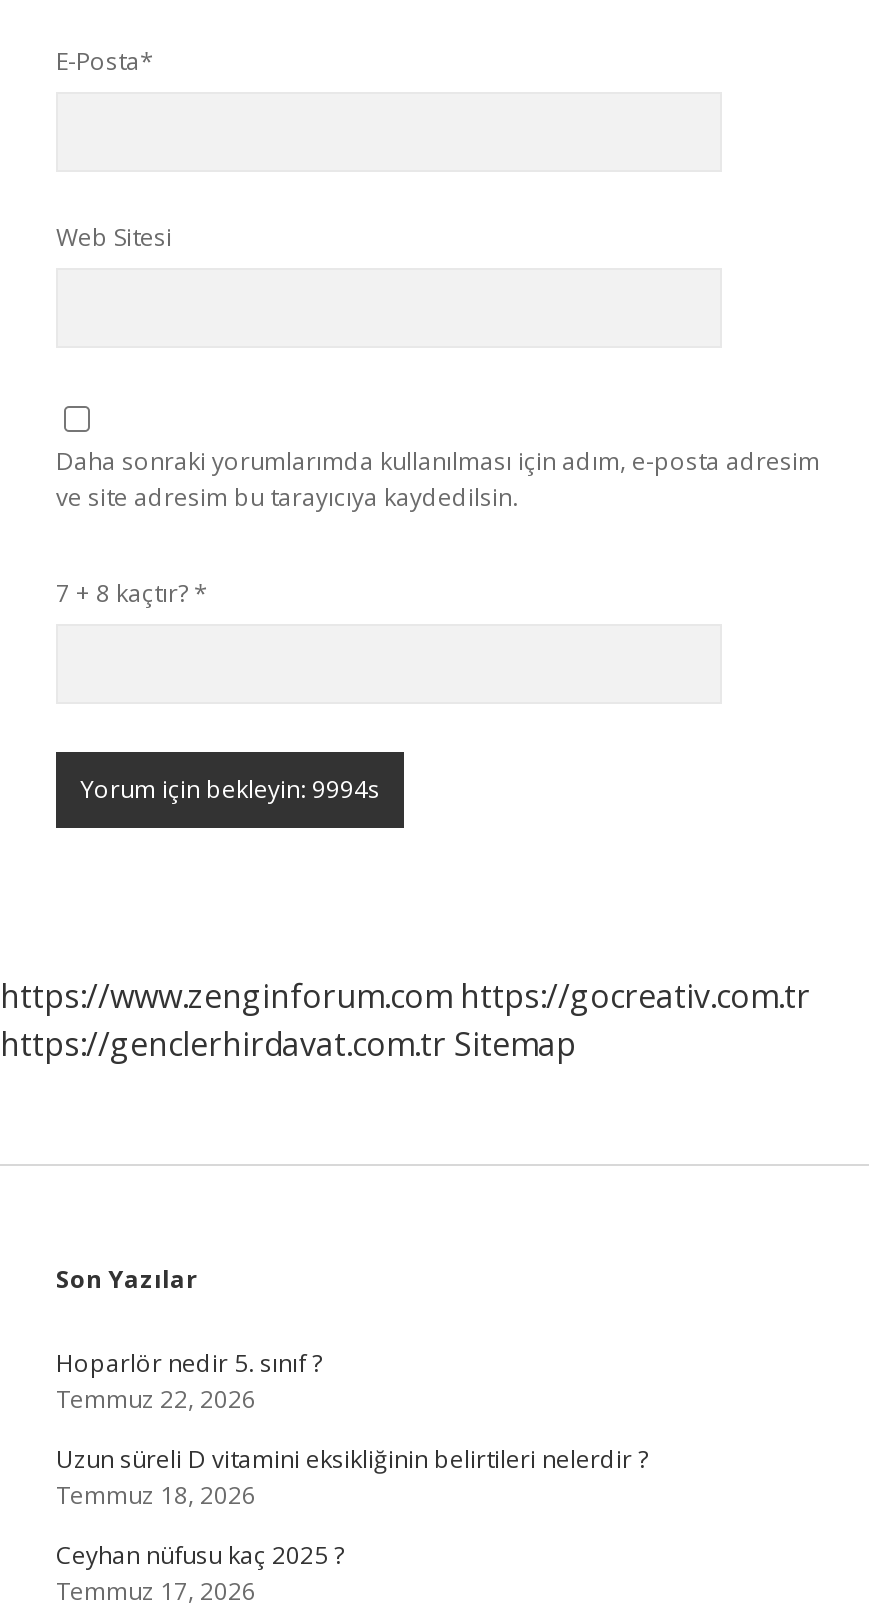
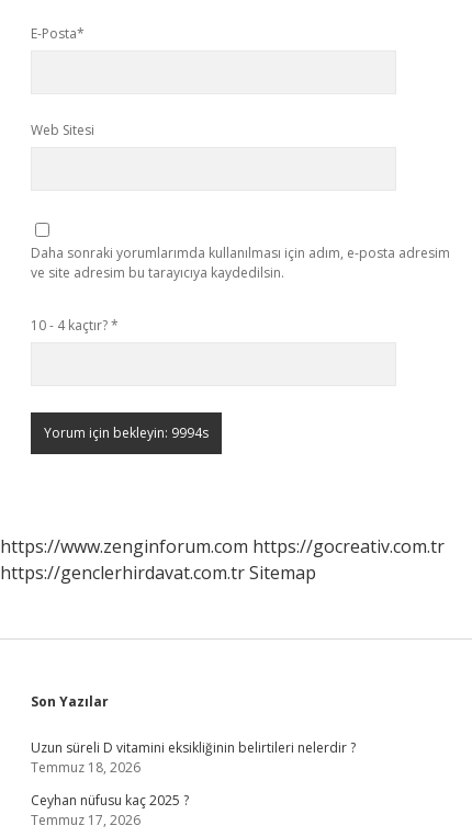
- 7 + 8 kaçtır? *
+ 10 - 4 kaçtır? *

- Hoparlör nedir 5. sınıf ?
- Temmuz 22, 2026
